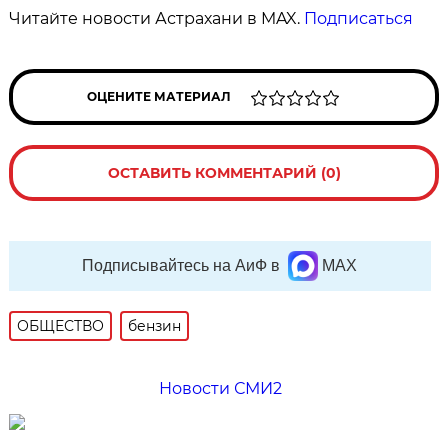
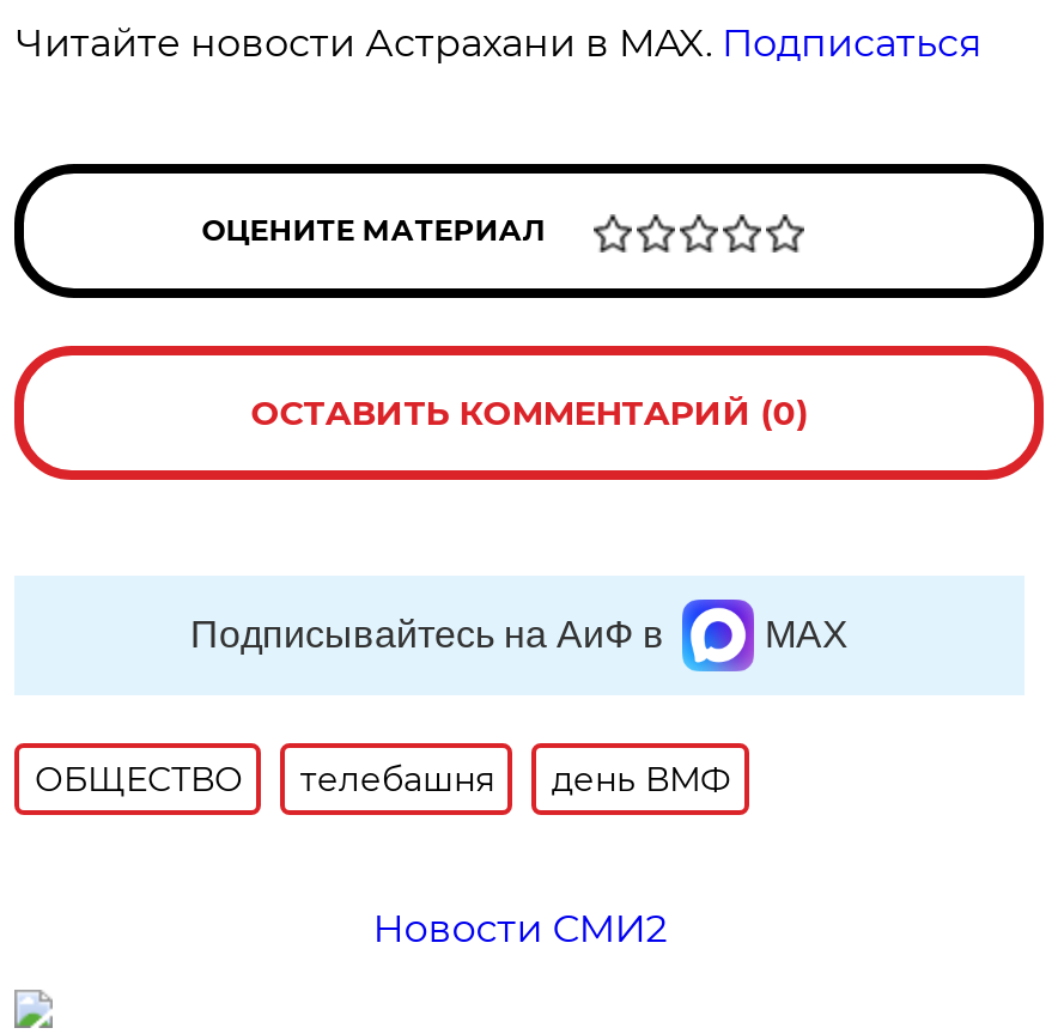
- бензин
+ телебашня
+ день ВМФ
